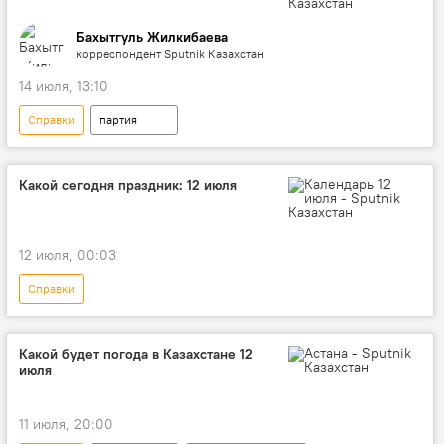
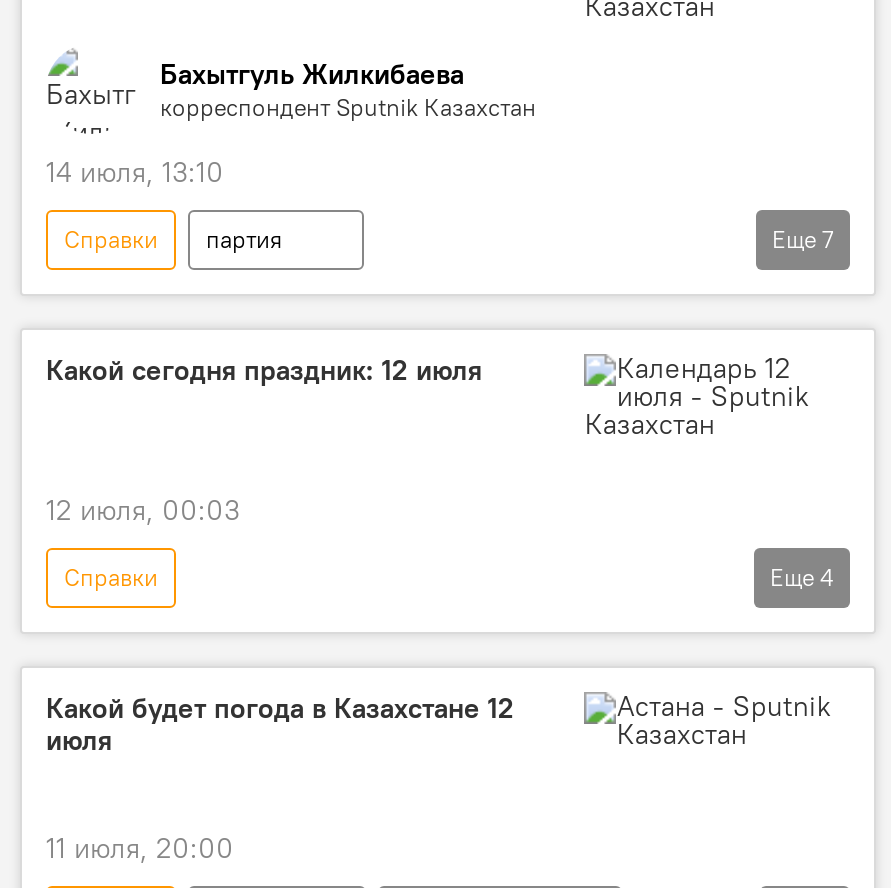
+ Еще 7

+ Еще 4
